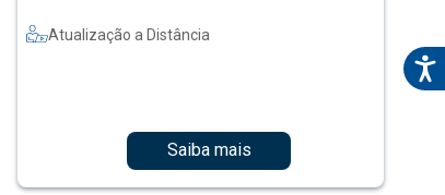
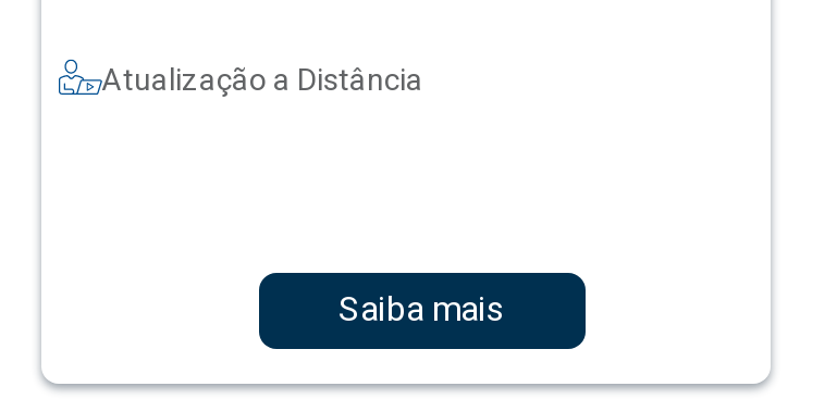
- [image]
